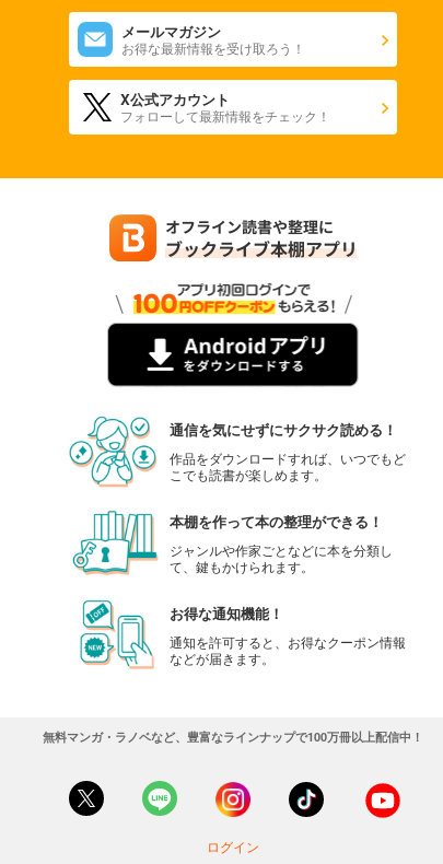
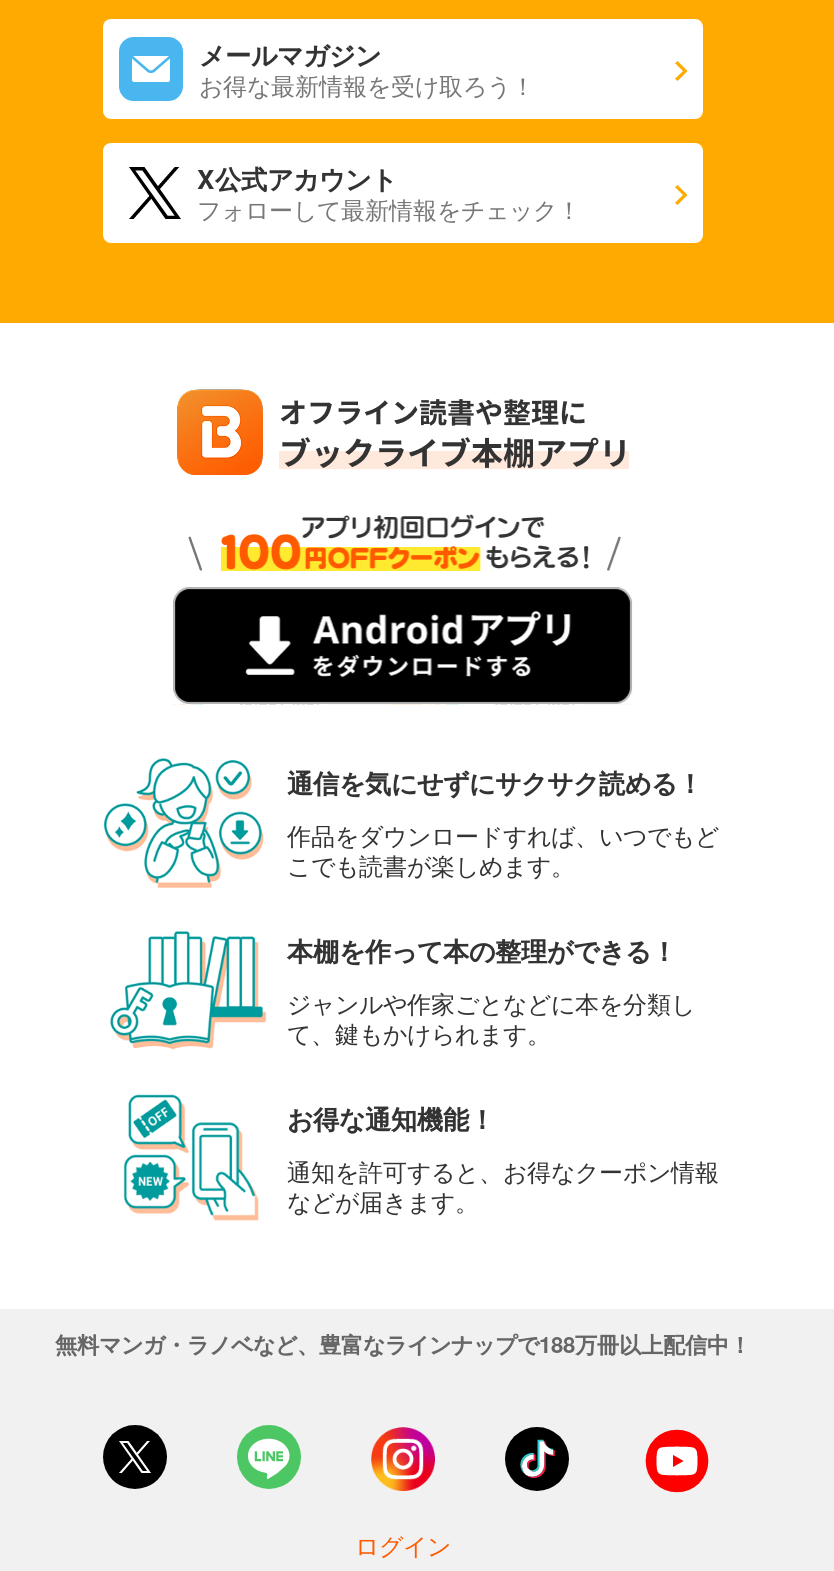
- 無料マンガ・ラノベなど、豊富なラインナップで100万冊以上配信中！
+ 無料マンガ・ラノベなど、豊富なラインナップで188万冊以上配信中！
